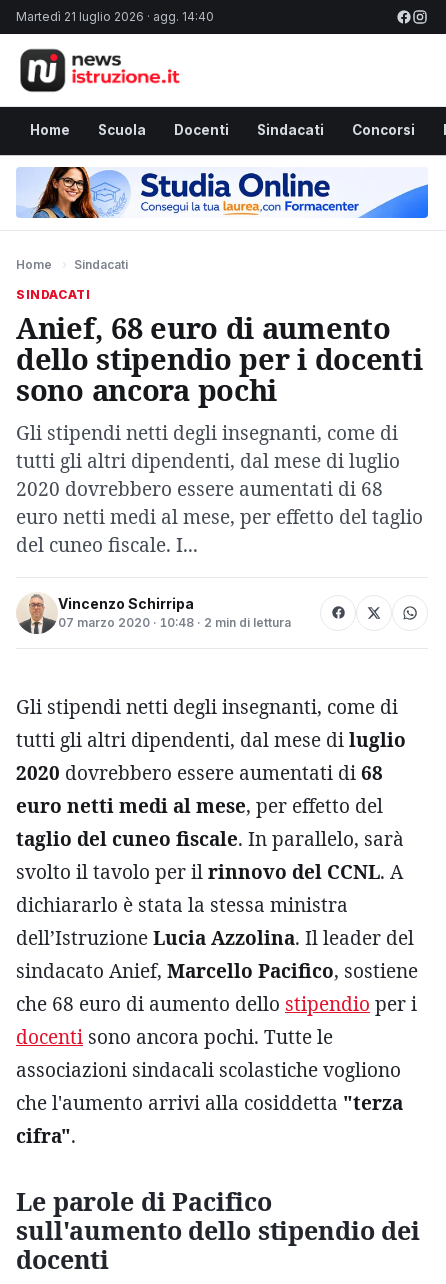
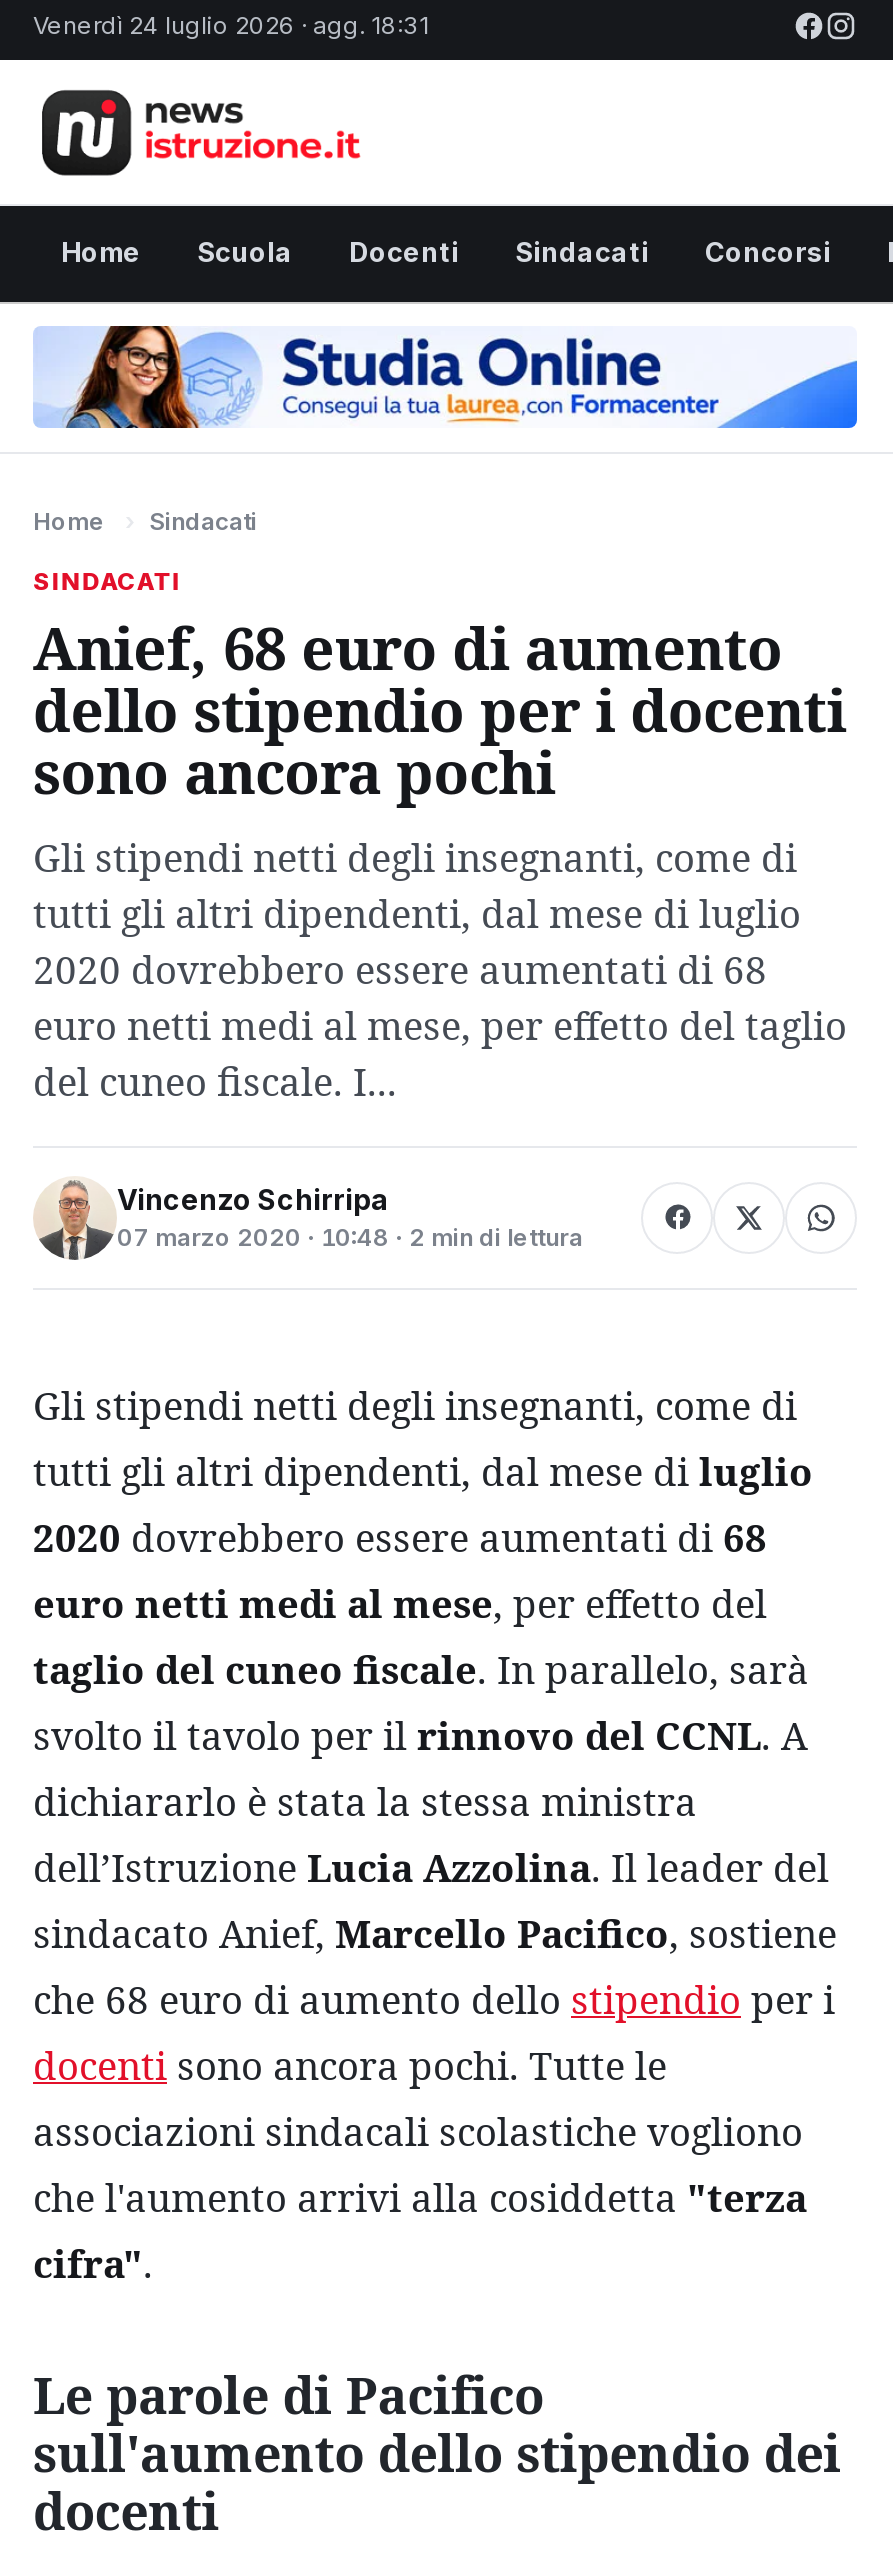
- Martedì 21 luglio 2026 · agg. 14:40
+ Venerdì 24 luglio 2026 · agg. 18:31
